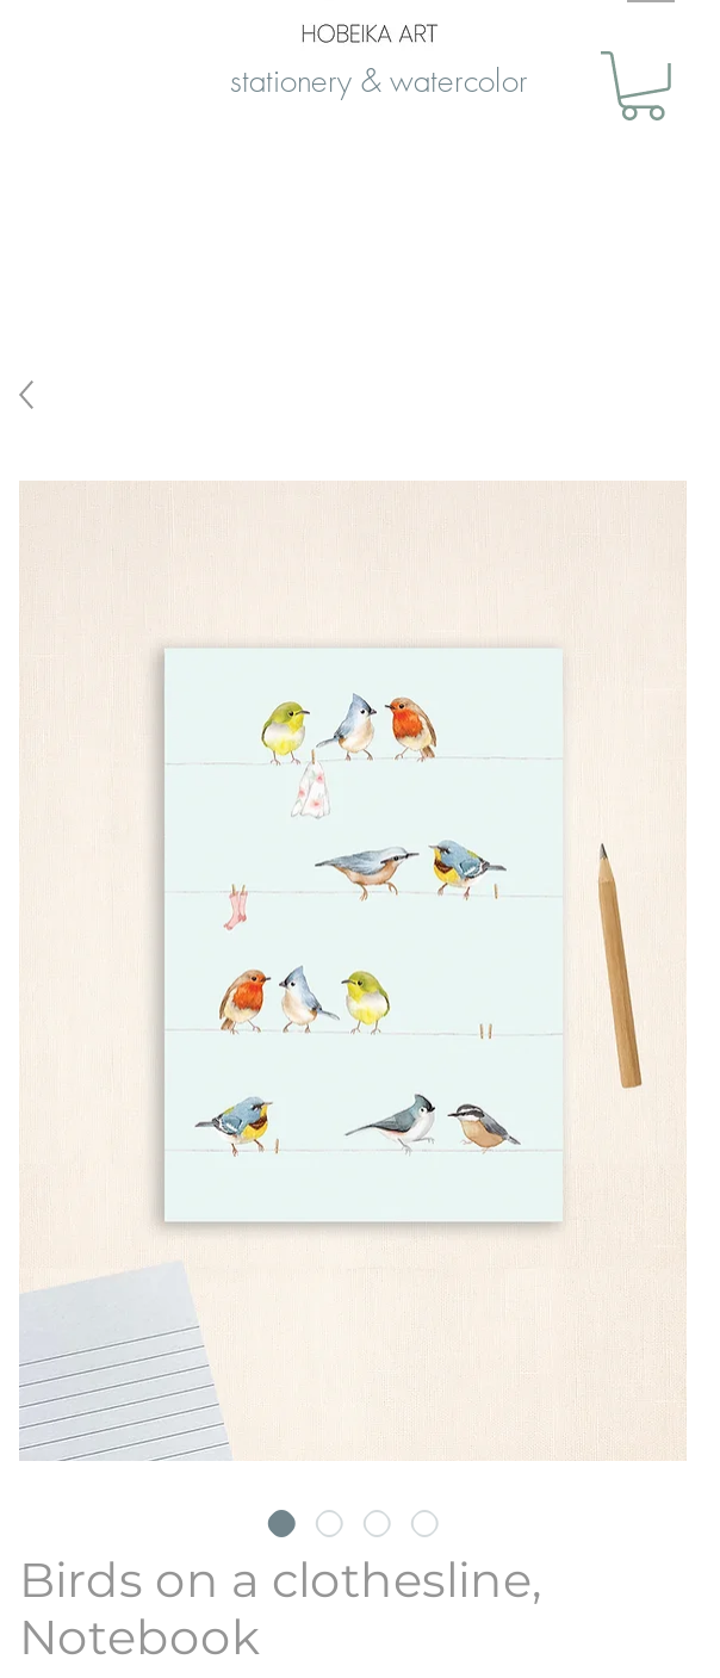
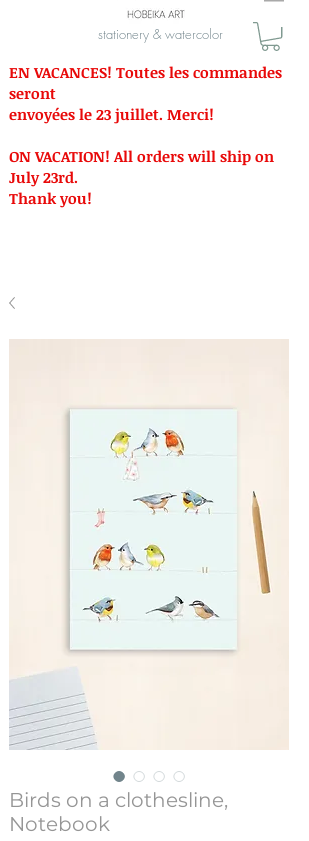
+ EN VACANCES! Toutes les commandes
+ seront
+ envoyées le 23 juillet. Merci!
+ ON VACATION! All orders will ship on
+ July 23rd.
+ Thank you!
